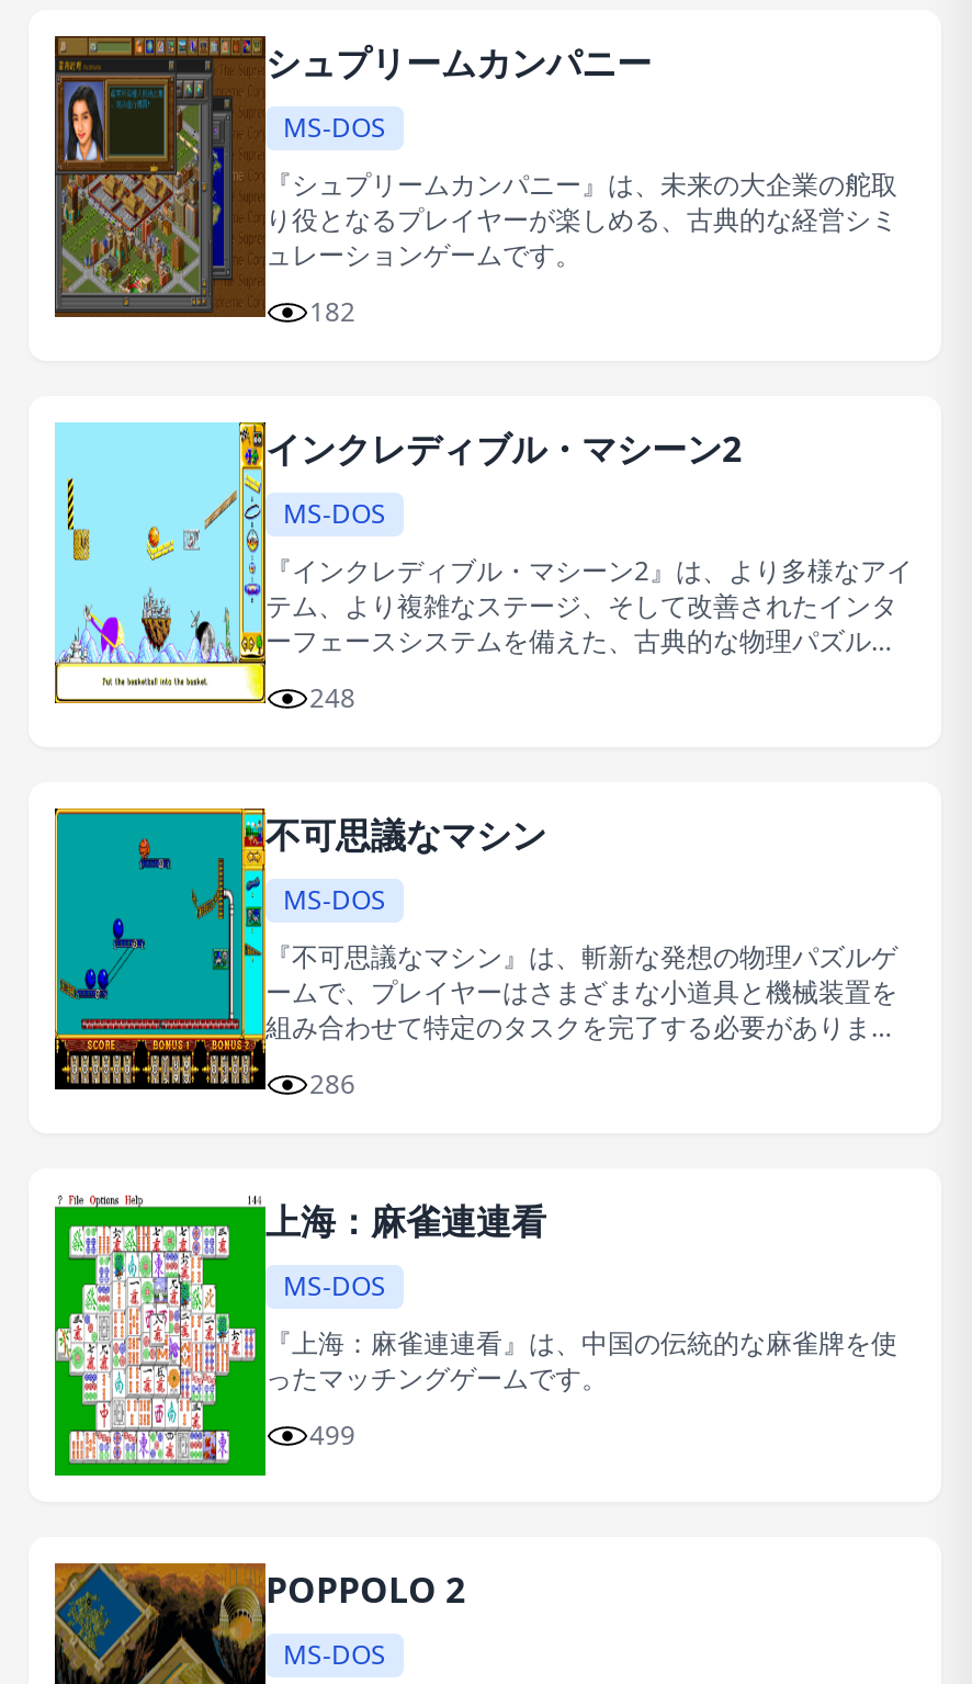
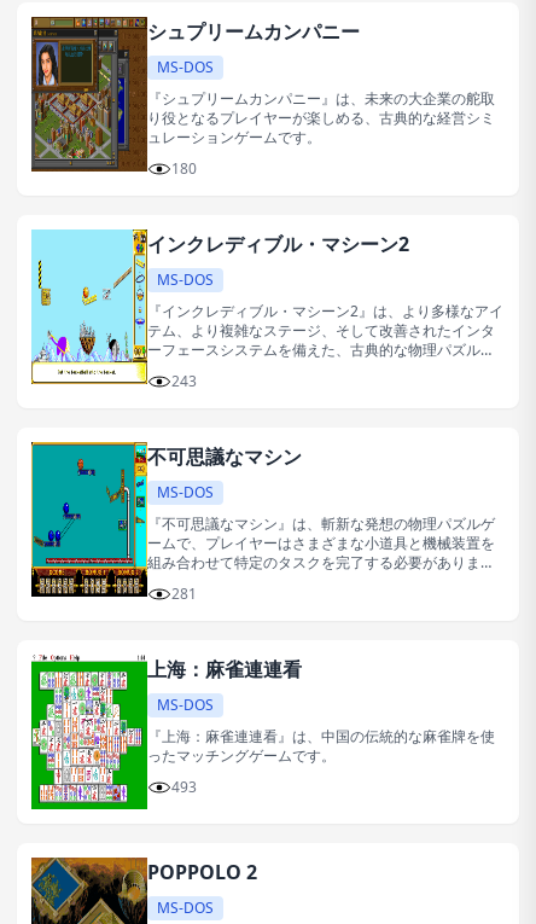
- 182
+ 180

- 248
+ 243

- 286
+ 281

- 499
+ 493
